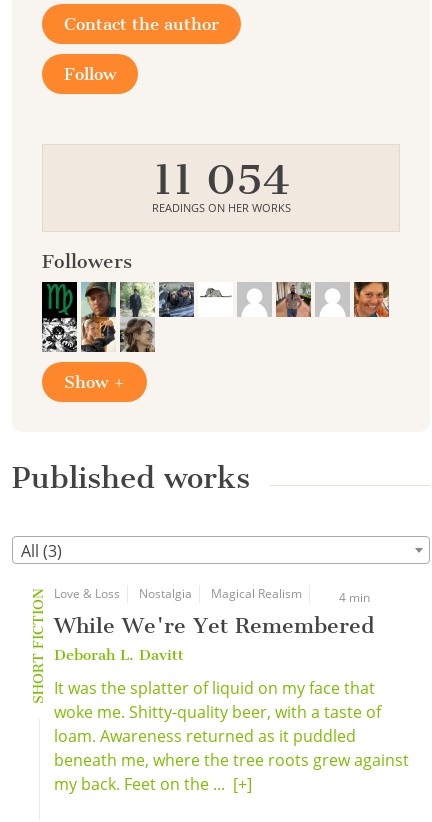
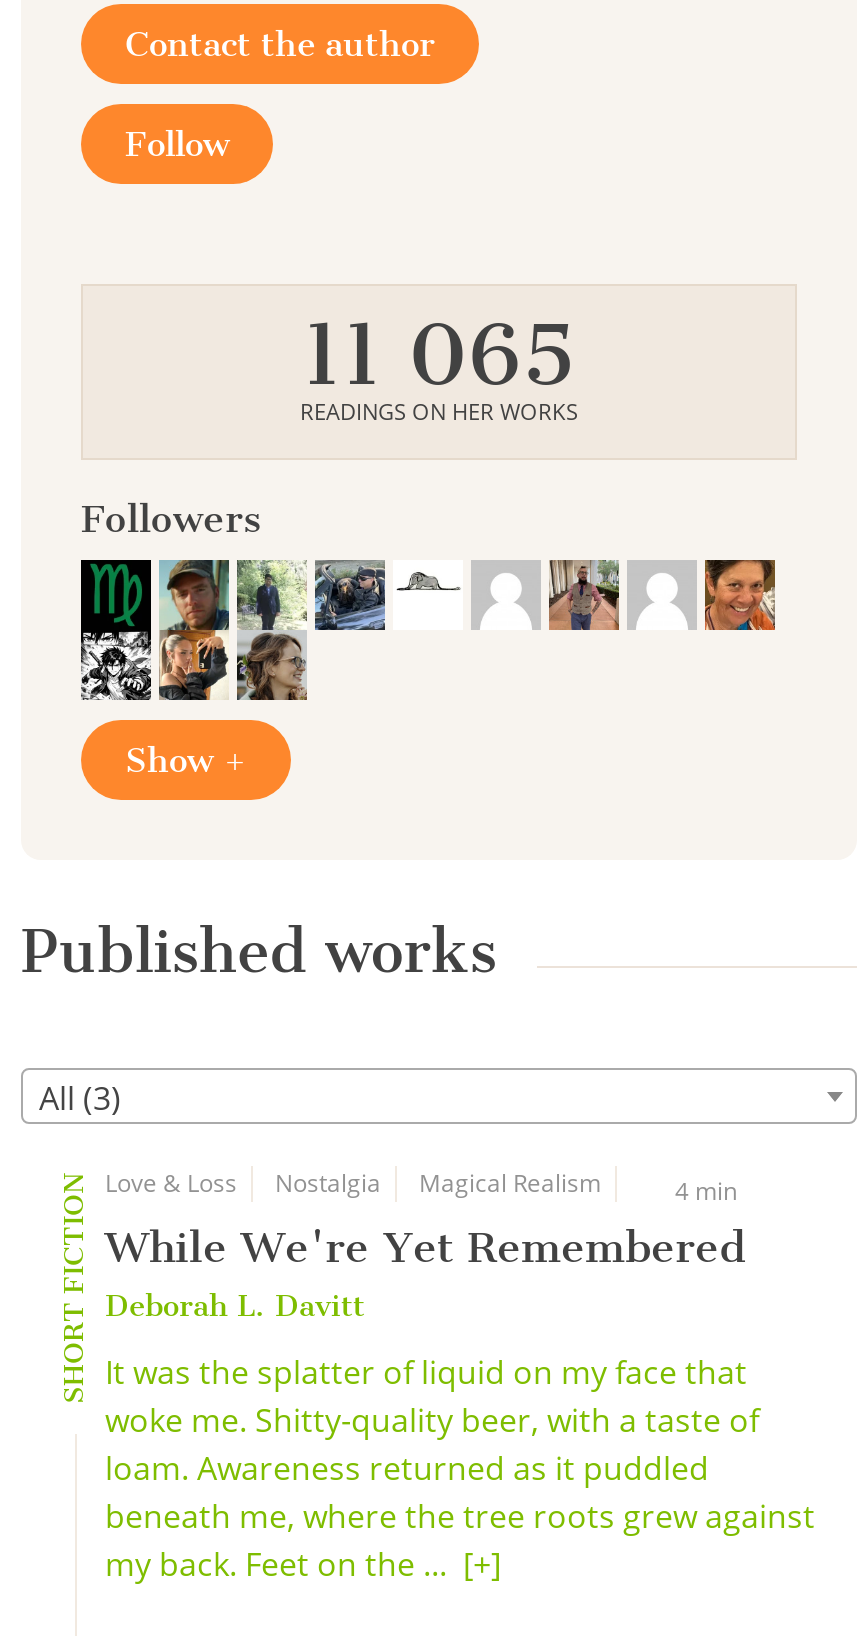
- 11 054
+ 11 065
